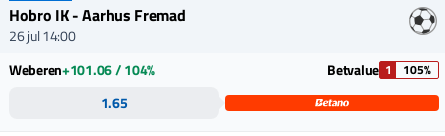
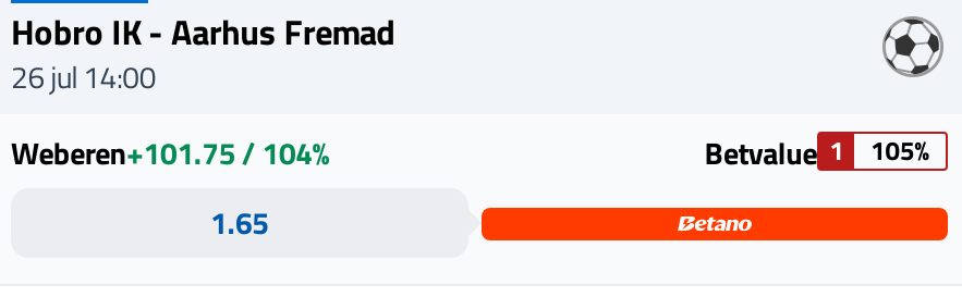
- Weberen+101.06 / 104%
+ Weberen+101.75 / 104%
